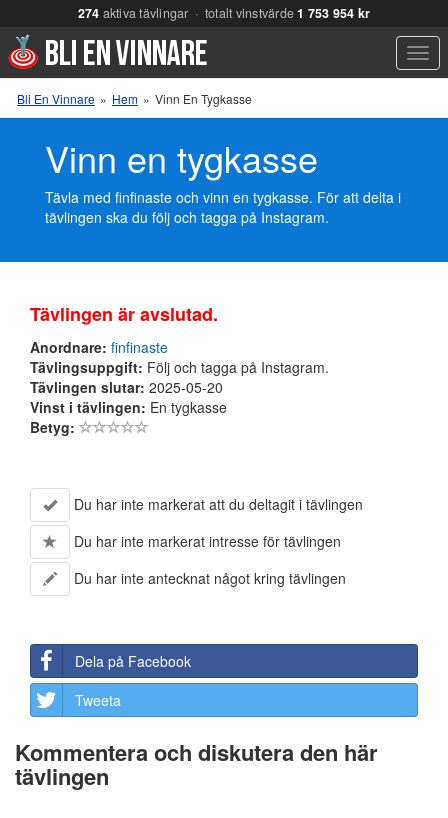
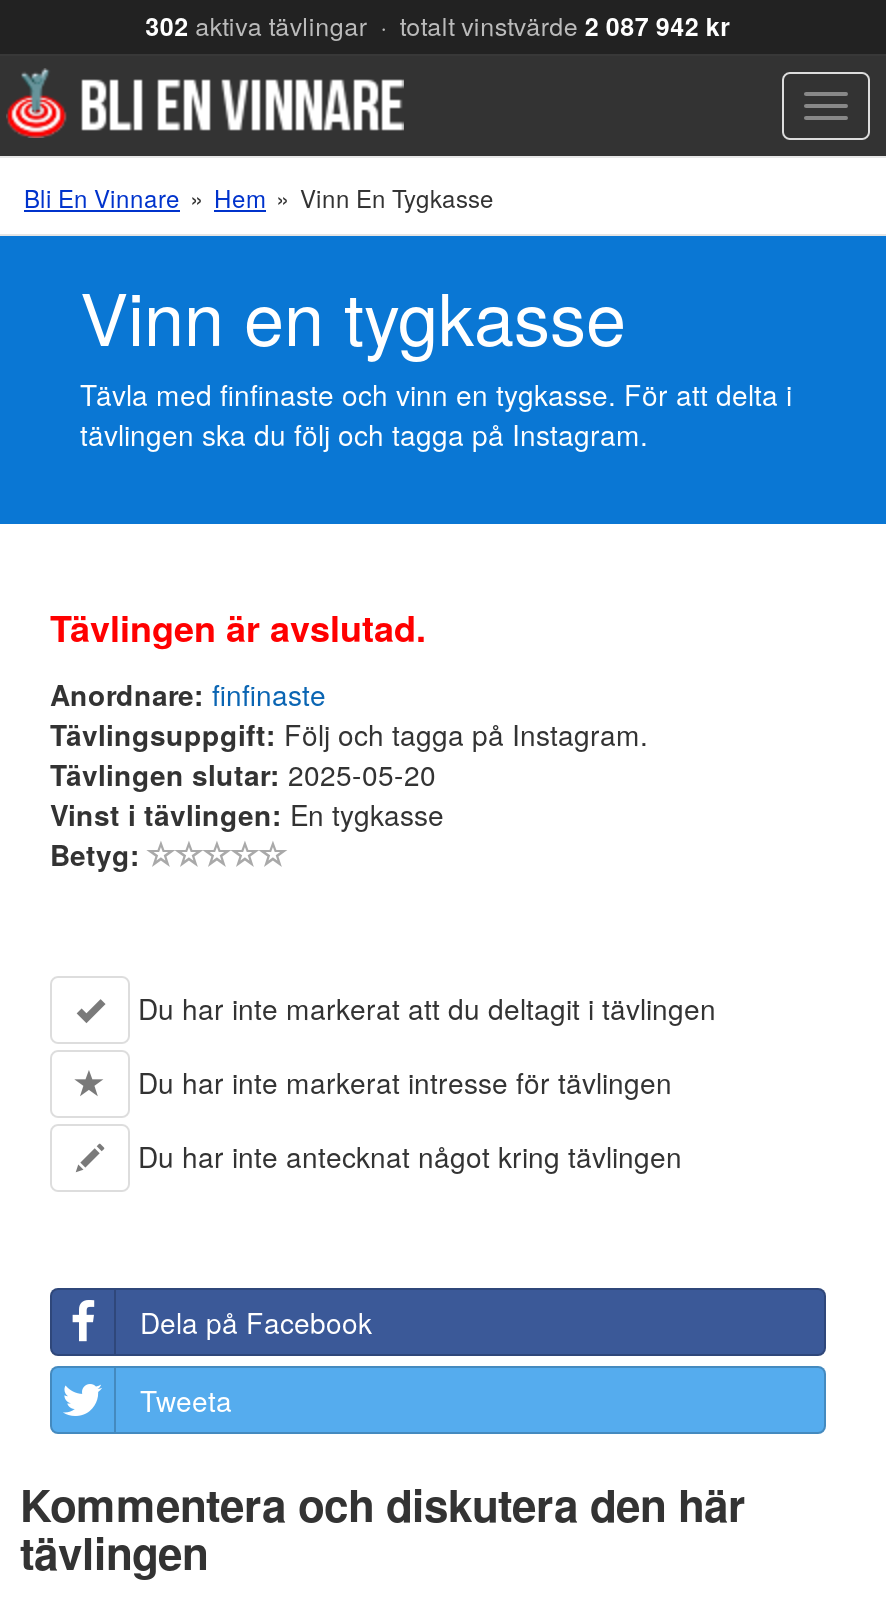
- 274 aktiva tävlingar · totalt vinstvärde 1 753 954 kr
+ 302 aktiva tävlingar · totalt vinstvärde 2 087 942 kr
